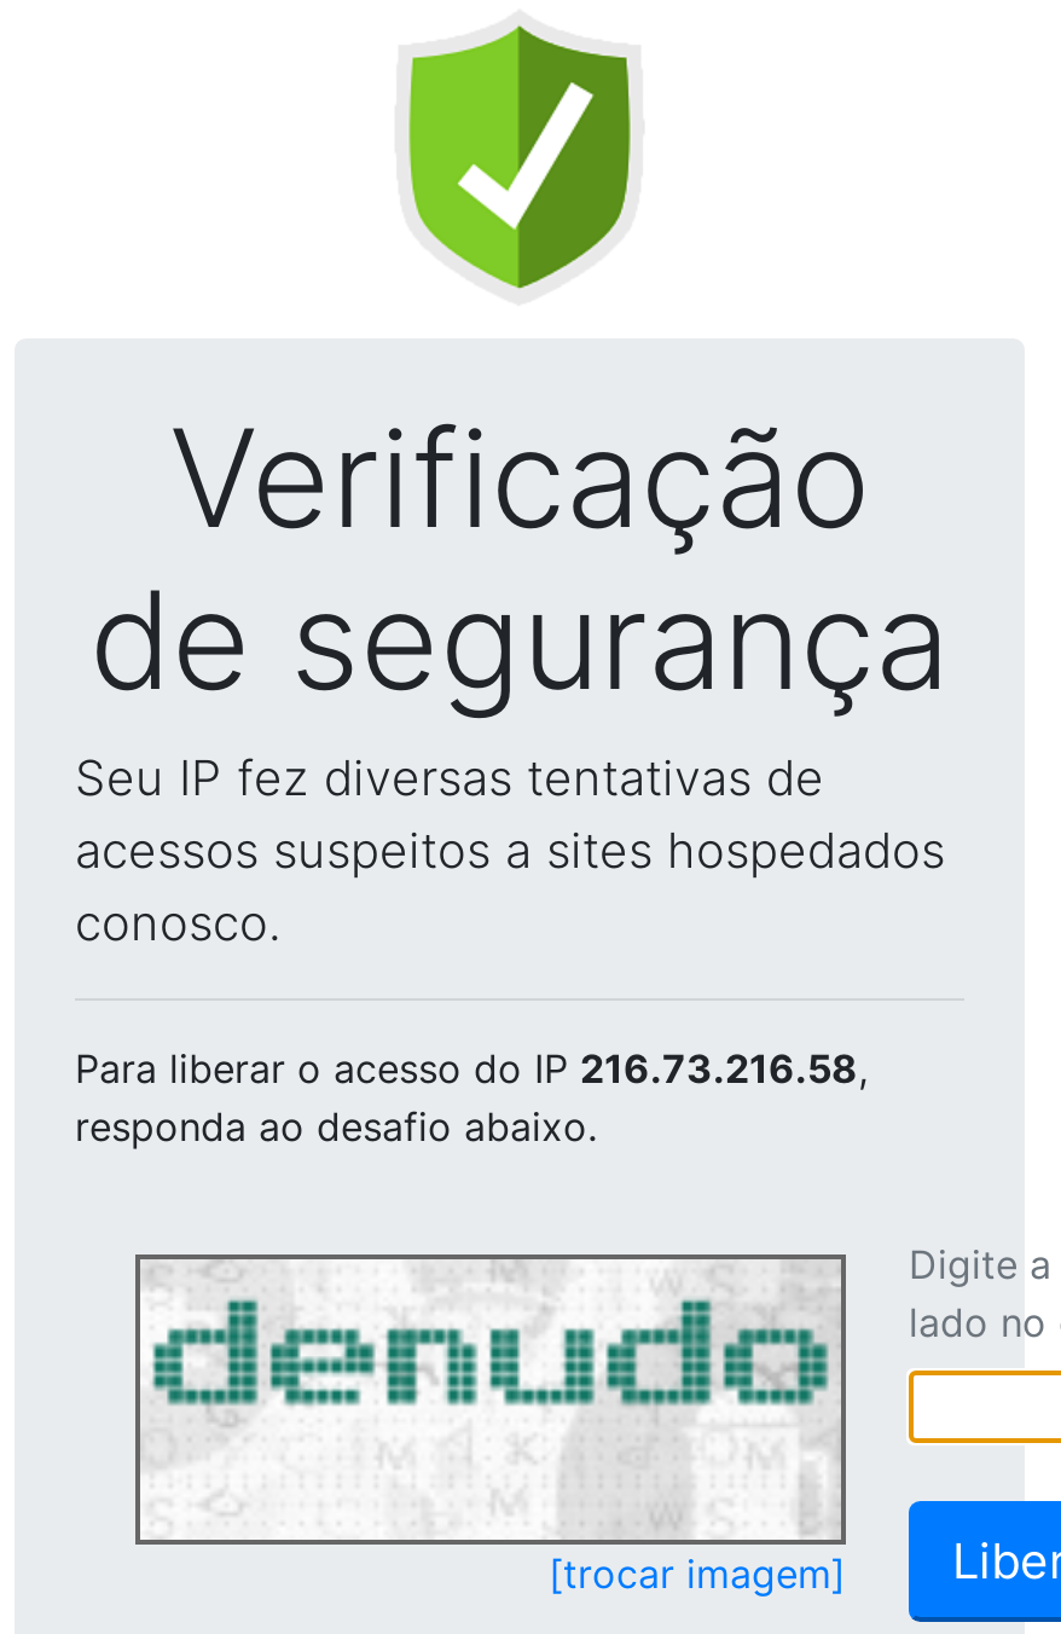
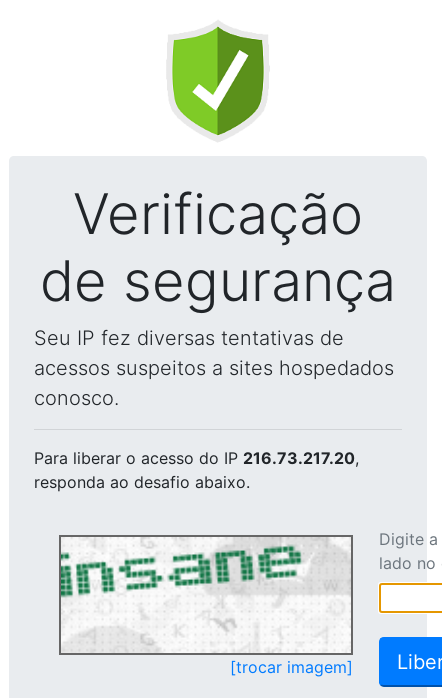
- Para liberar o acesso do IP 216.73.216.58,
+ Para liberar o acesso do IP 216.73.217.20,

- [image]
+ [image]
